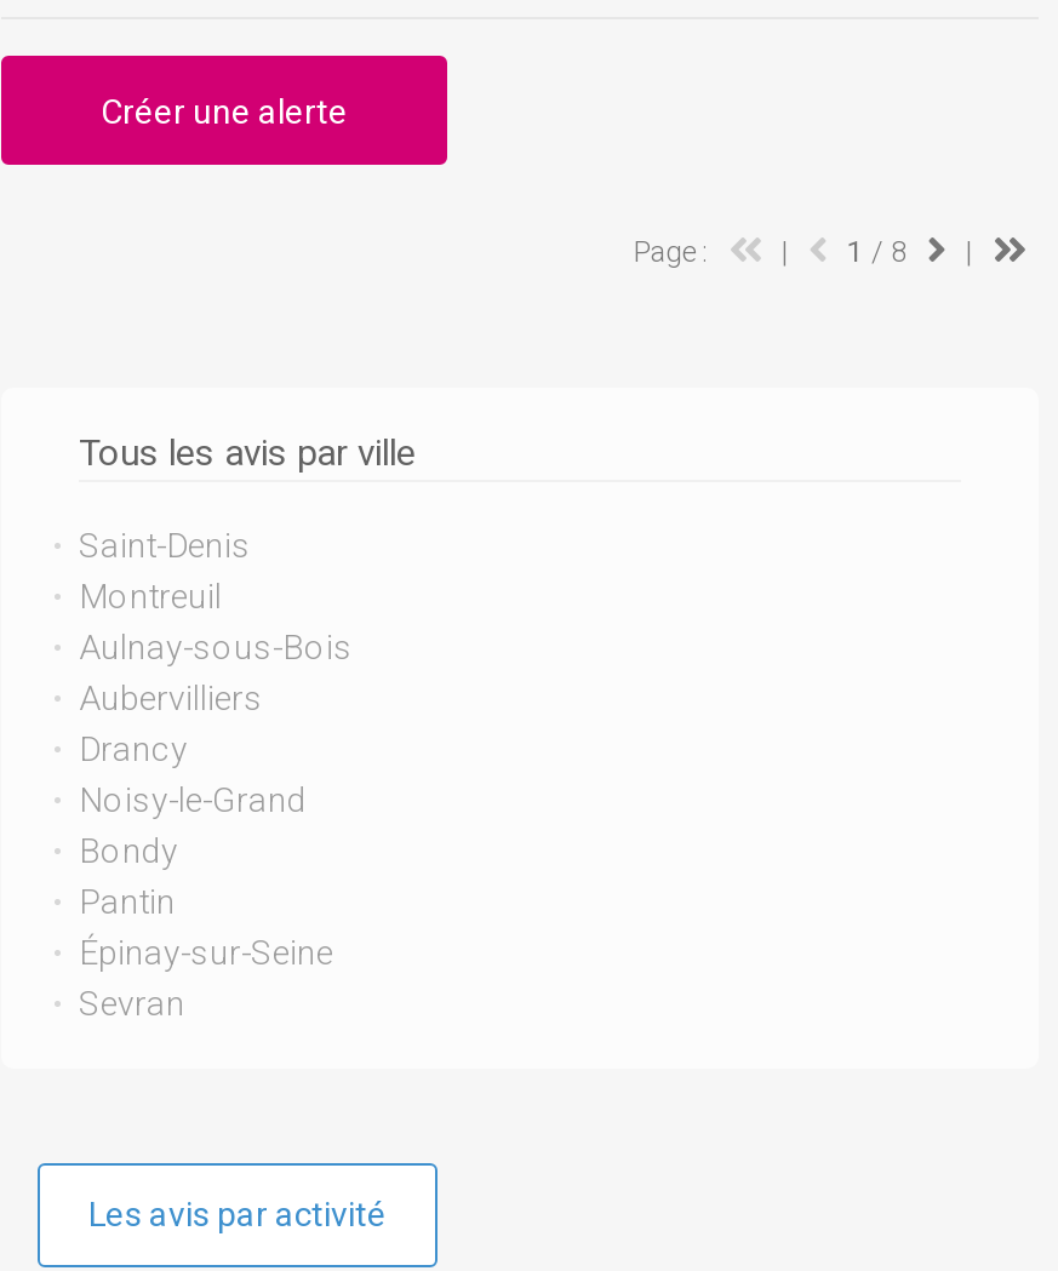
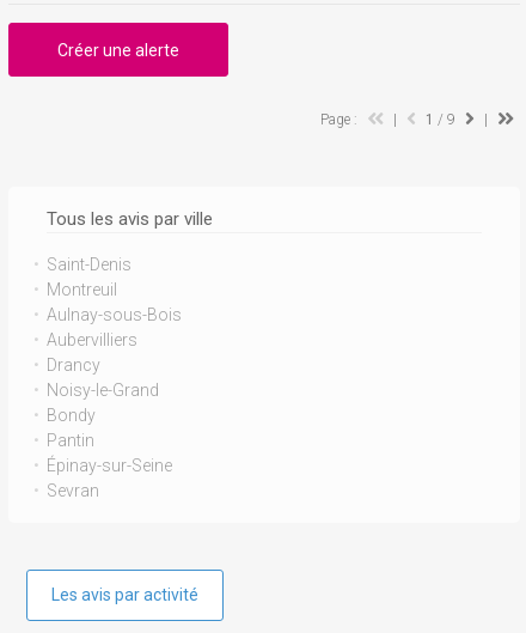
- 1 / 8
+ 1 / 9
